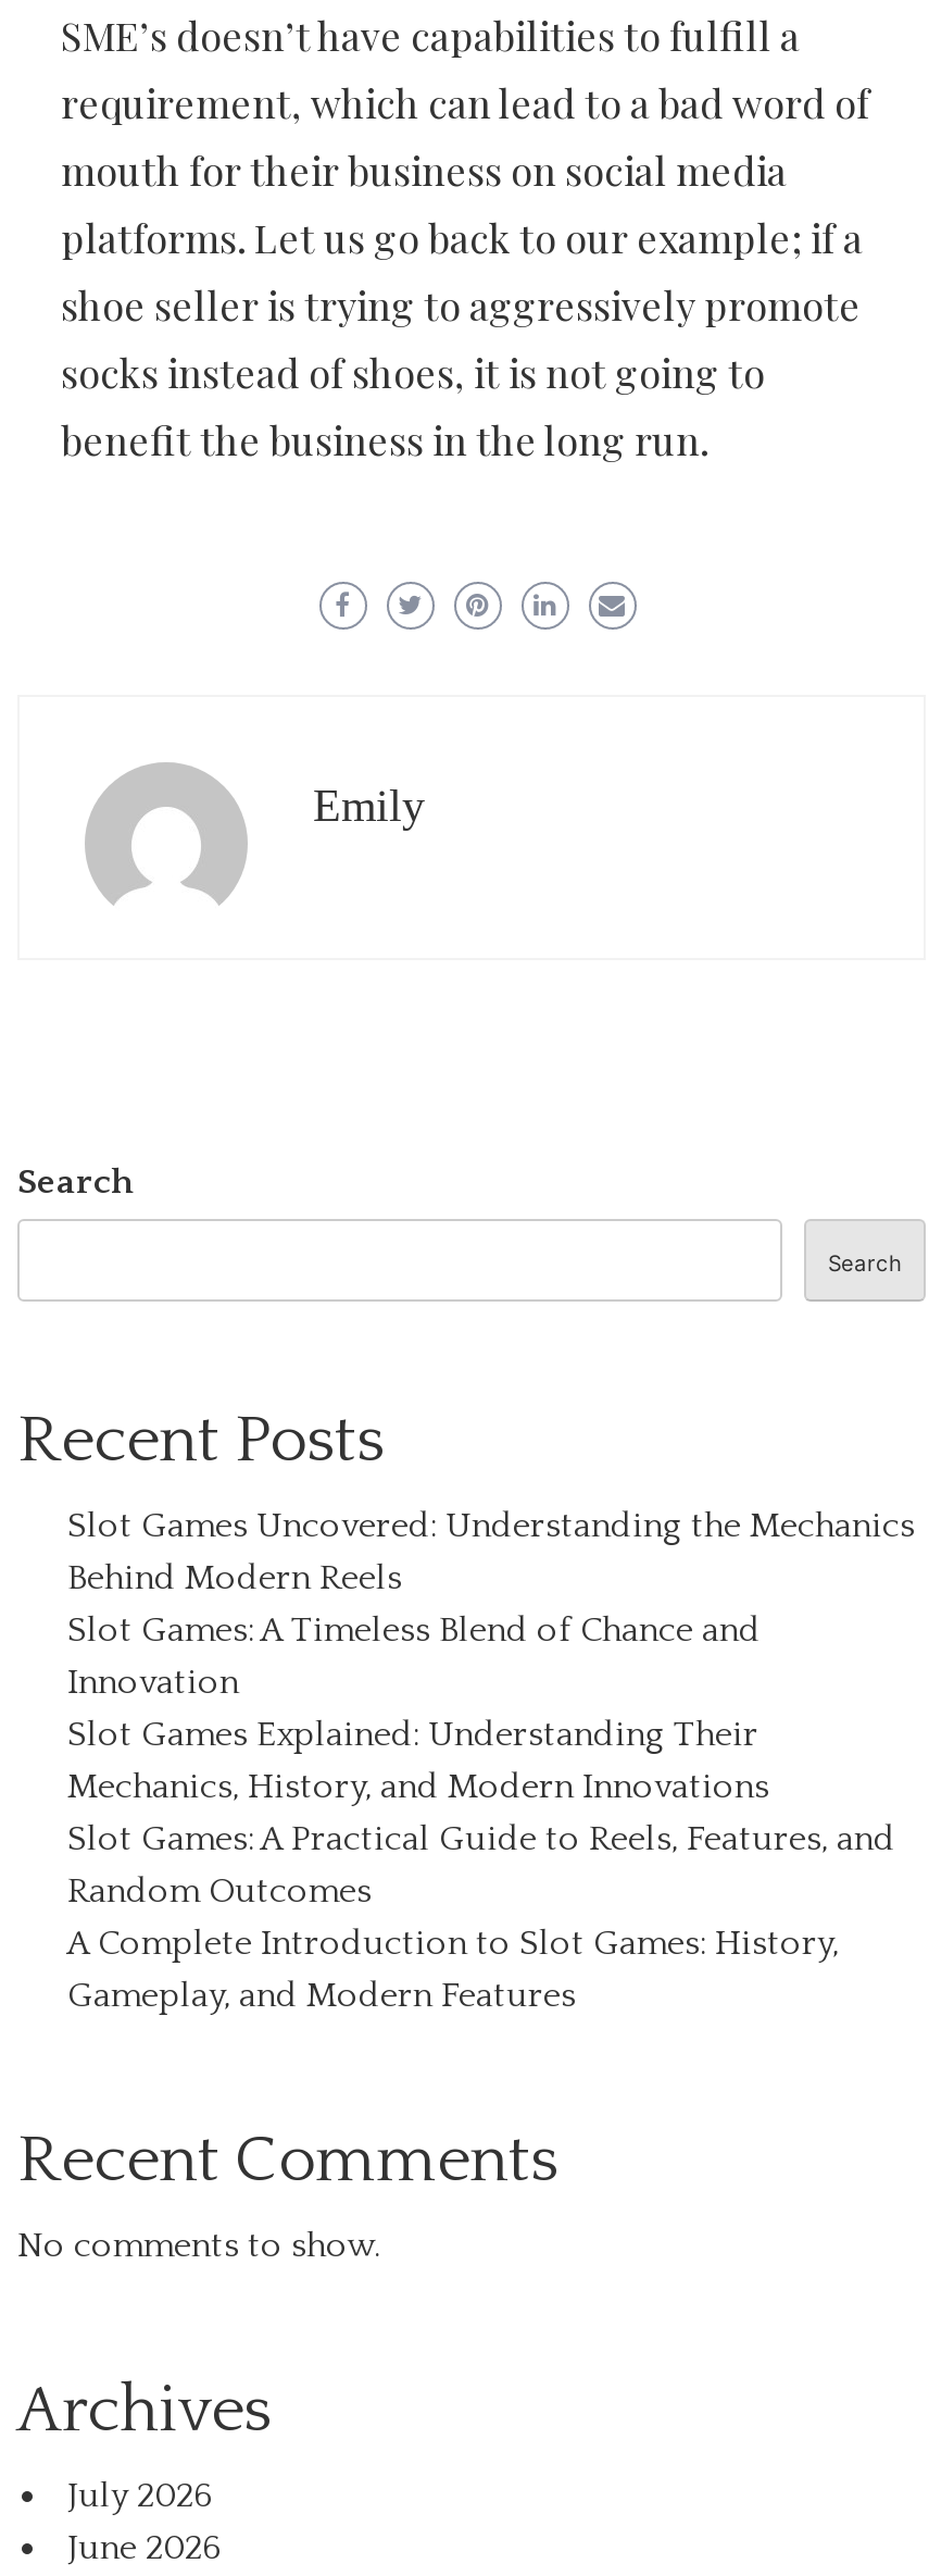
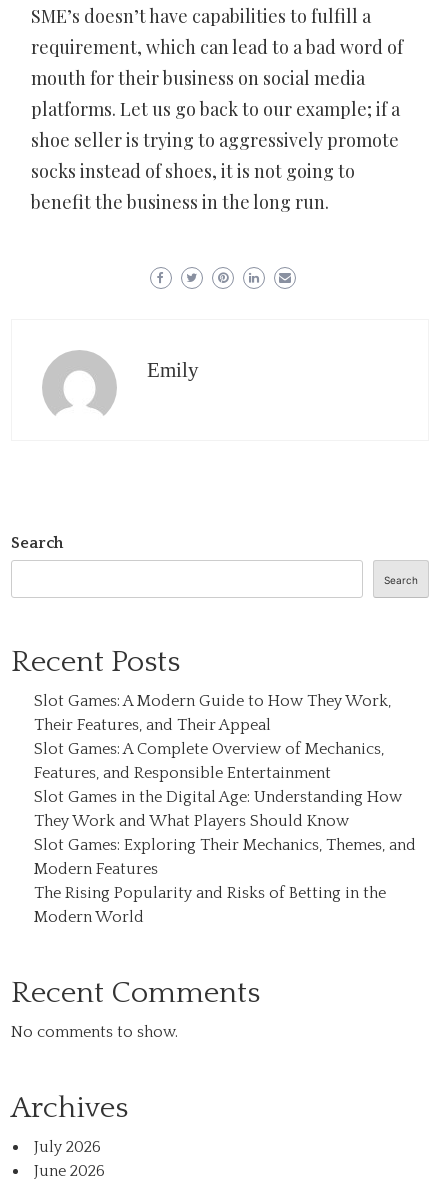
- Slot Games Uncovered: Understanding the Mechanics
- Behind Modern Reels
- Slot Games: A Timeless Blend of Chance and
- Innovation
- Slot Games Explained: Understanding Their
- Mechanics, History, and Modern Innovations
- Slot Games: A Practical Guide to Reels, Features, and
- Random Outcomes
- A Complete Introduction to Slot Games: History,
- Gameplay, and Modern Features
+ Slot Games: A Modern Guide to How They Work,
+ Their Features, and Their Appeal
+ Slot Games: A Complete Overview of Mechanics,
+ Features, and Responsible Entertainment
+ Slot Games in the Digital Age: Understanding How
+ They Work and What Players Should Know
+ Slot Games: Exploring Their Mechanics, Themes, and
+ Modern Features
+ The Rising Popularity and Risks of Betting in the
+ Modern World
